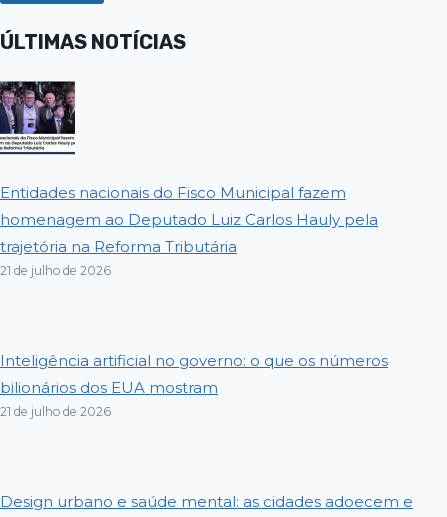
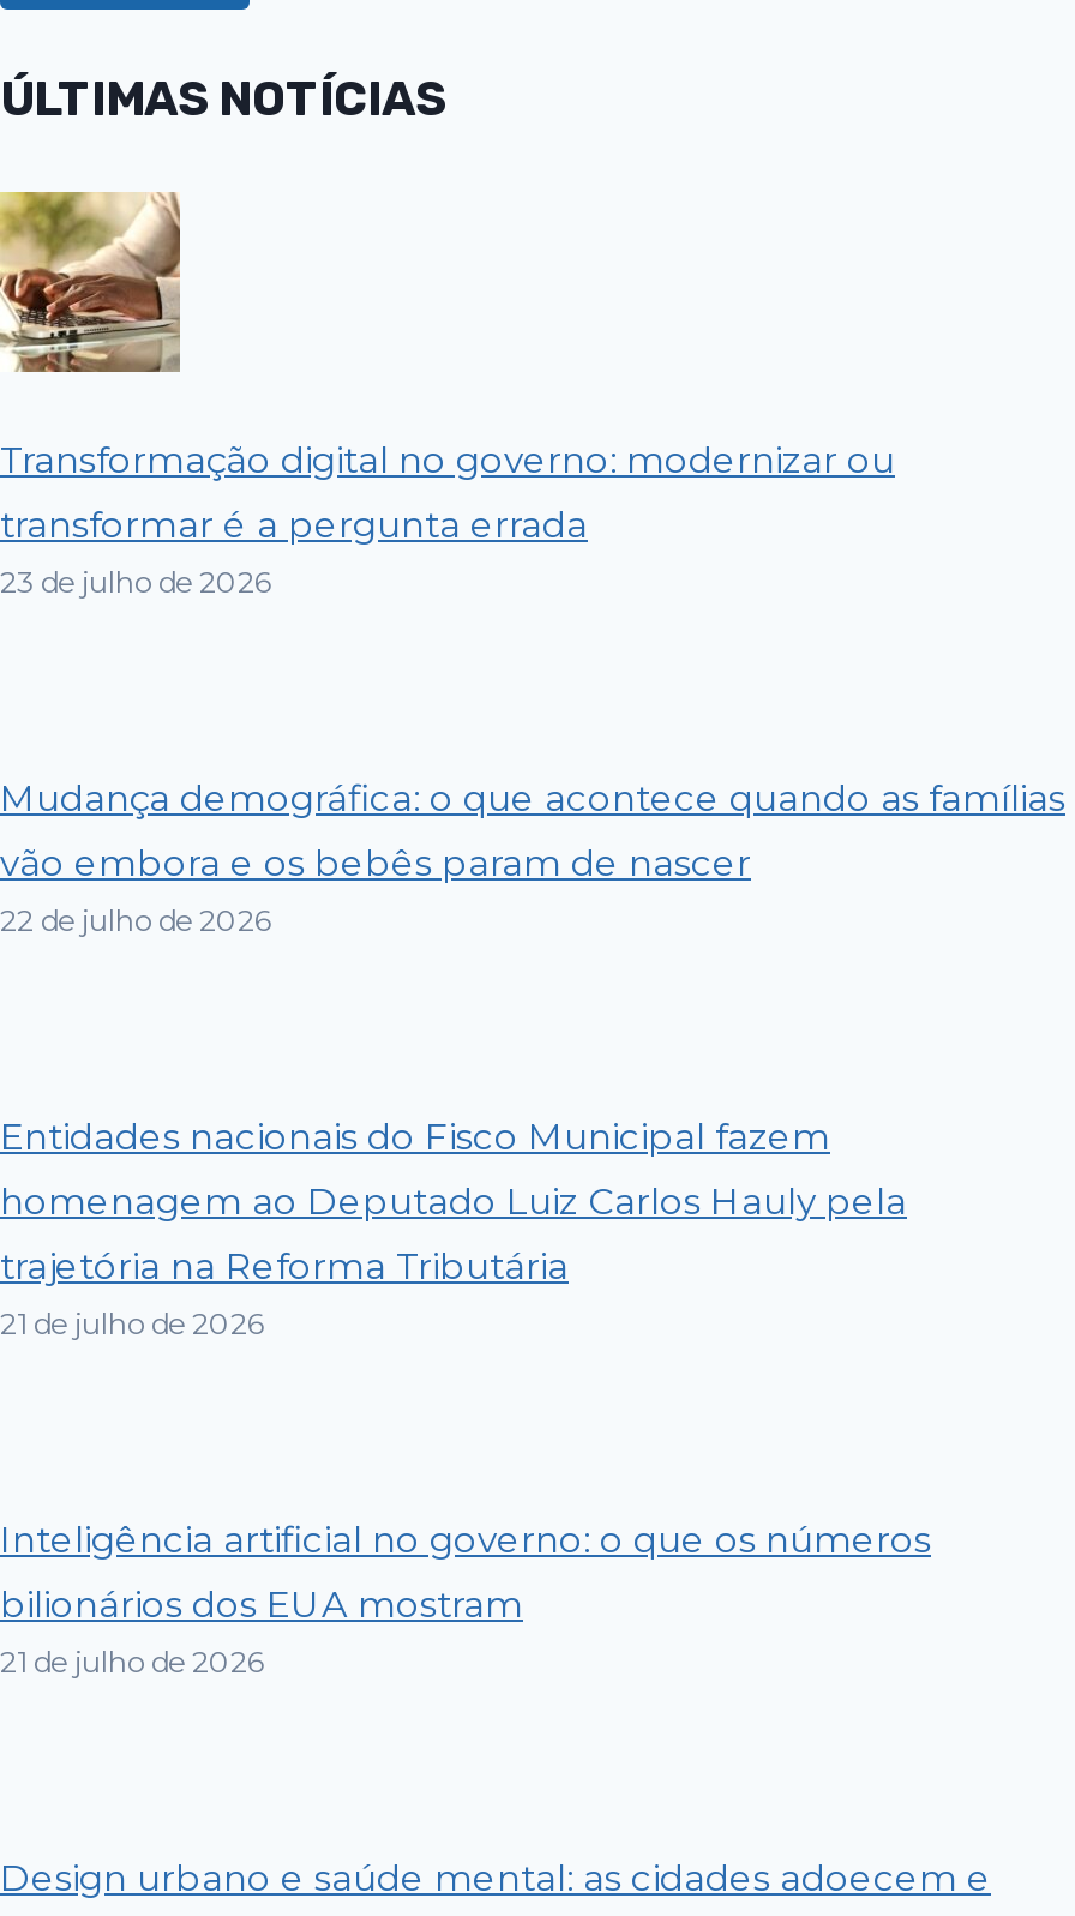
+ Transformação digital no governo: modernizar ou
+ transformar é a pergunta errada
+ 23 de julho de 2026

+ Mudança demográfica: o que acontece quando as famílias
+ vão embora e os bebês param de nascer
+ 22 de julho de 2026

- [image]
+ [image]
